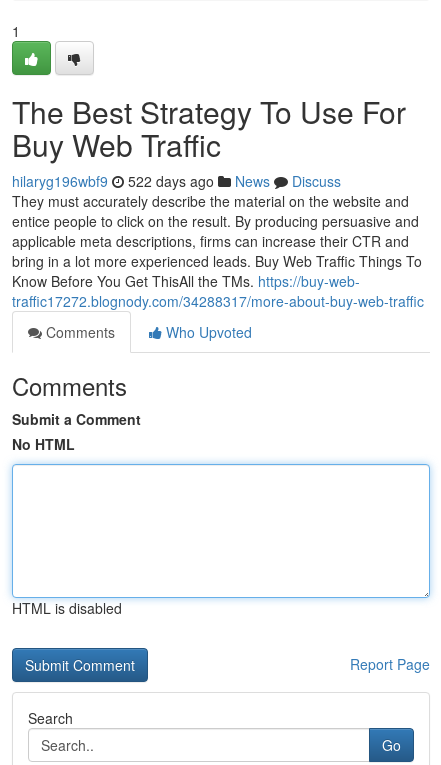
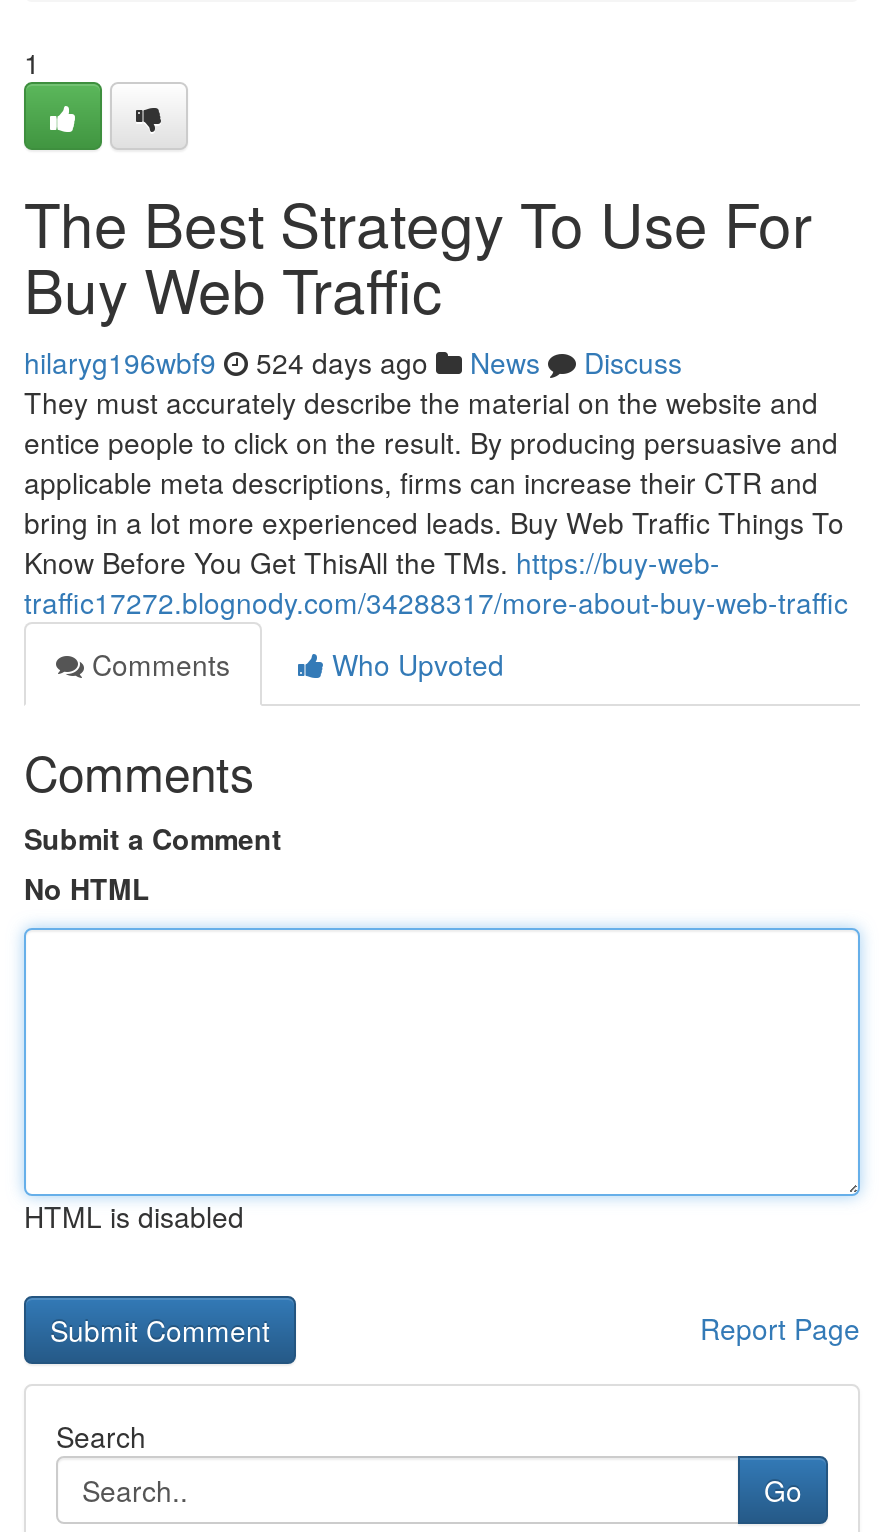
- hilaryg196wbf9 522 days ago News Discuss
+ hilaryg196wbf9 524 days ago News Discuss
